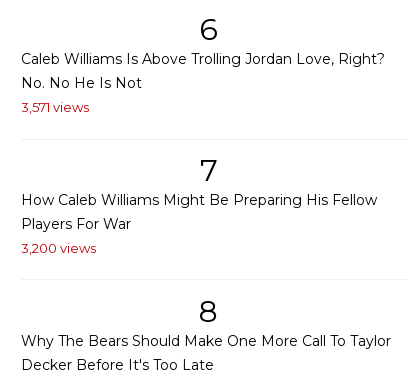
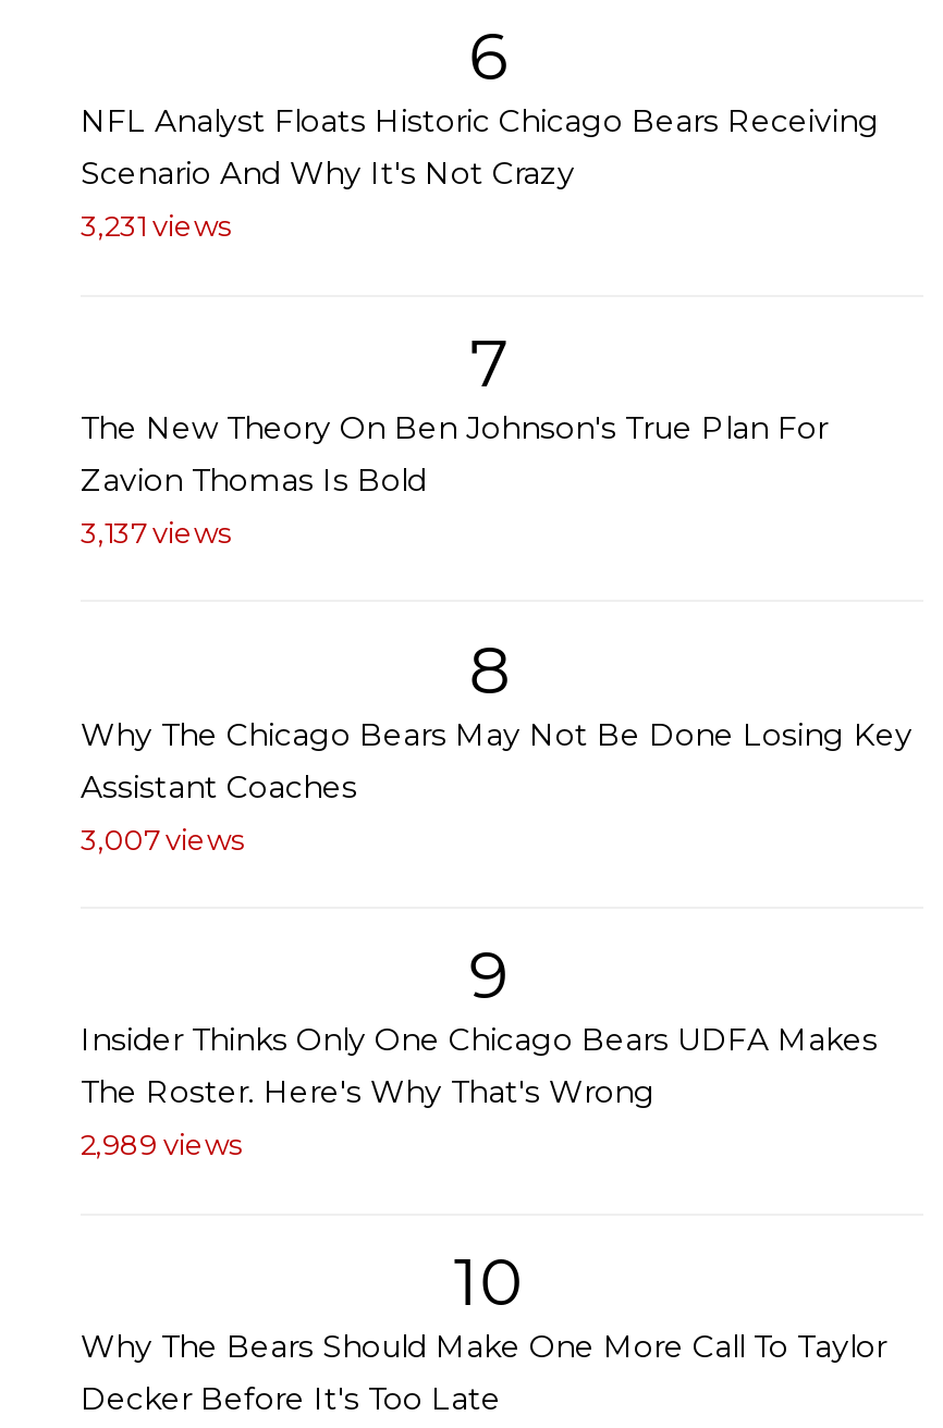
- Caleb Williams Is Above Trolling Jordan Love, Right?
- No. No He Is Not
- 3,571 views
+ NFL Analyst Floats Historic Chicago Bears Receiving
+ Scenario And Why It's Not Crazy
+ 3,231 views

- How Caleb Williams Might Be Preparing His Fellow
- Players For War
- 3,200 views
+ The New Theory On Ben Johnson's True Plan For
+ Zavion Thomas Is Bold
+ 3,137 views

+ Why The Chicago Bears May Not Be Done Losing Key
+ Assistant Coaches
+ 3,007 views
+ 9
+ Insider Thinks Only One Chicago Bears UDFA Makes
+ The Roster. Here's Why That's Wrong
+ 2,989 views
+ 10
